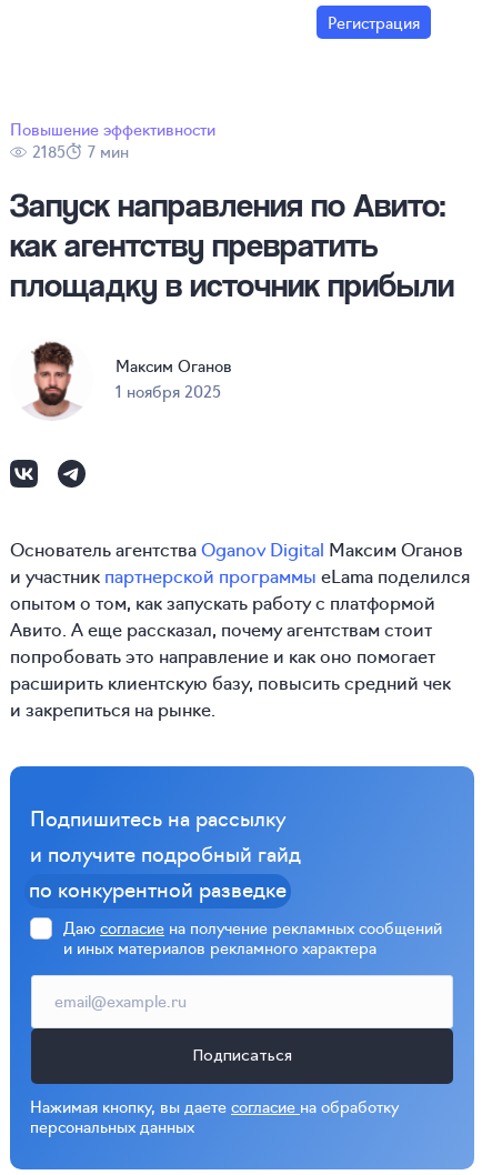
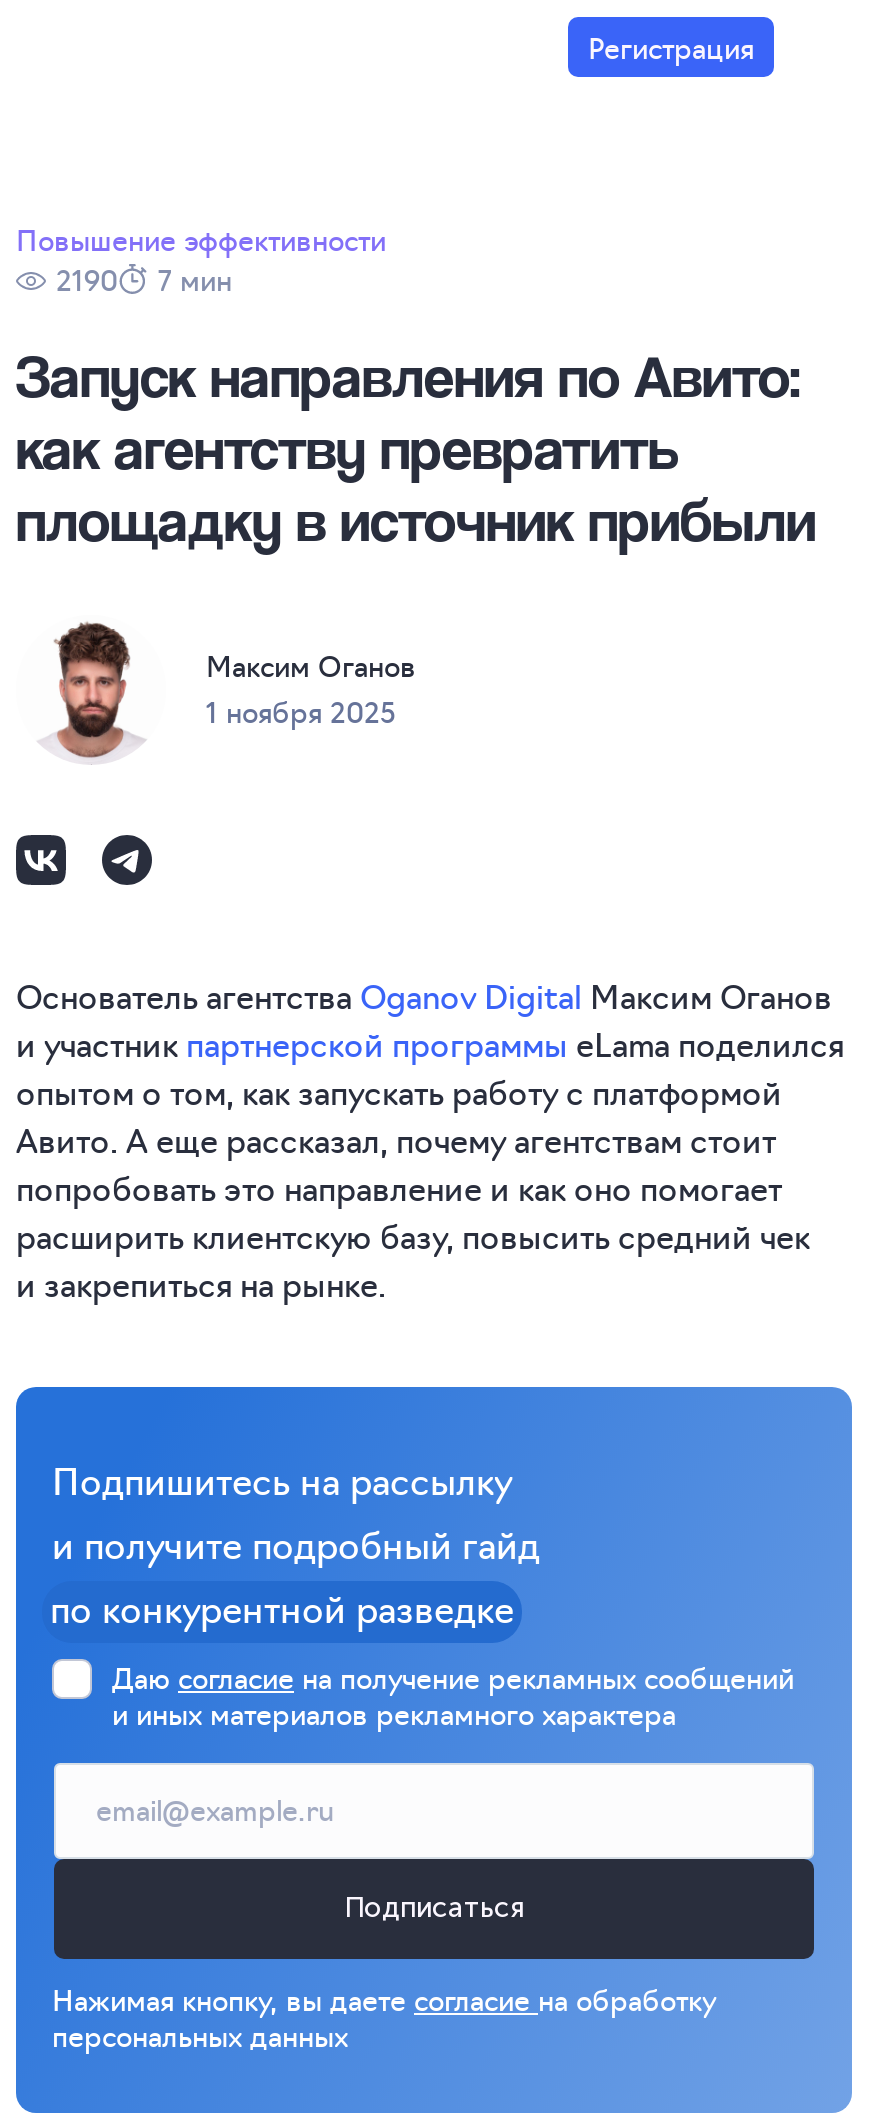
- 2185 7 мин
+ 2190 7 мин
